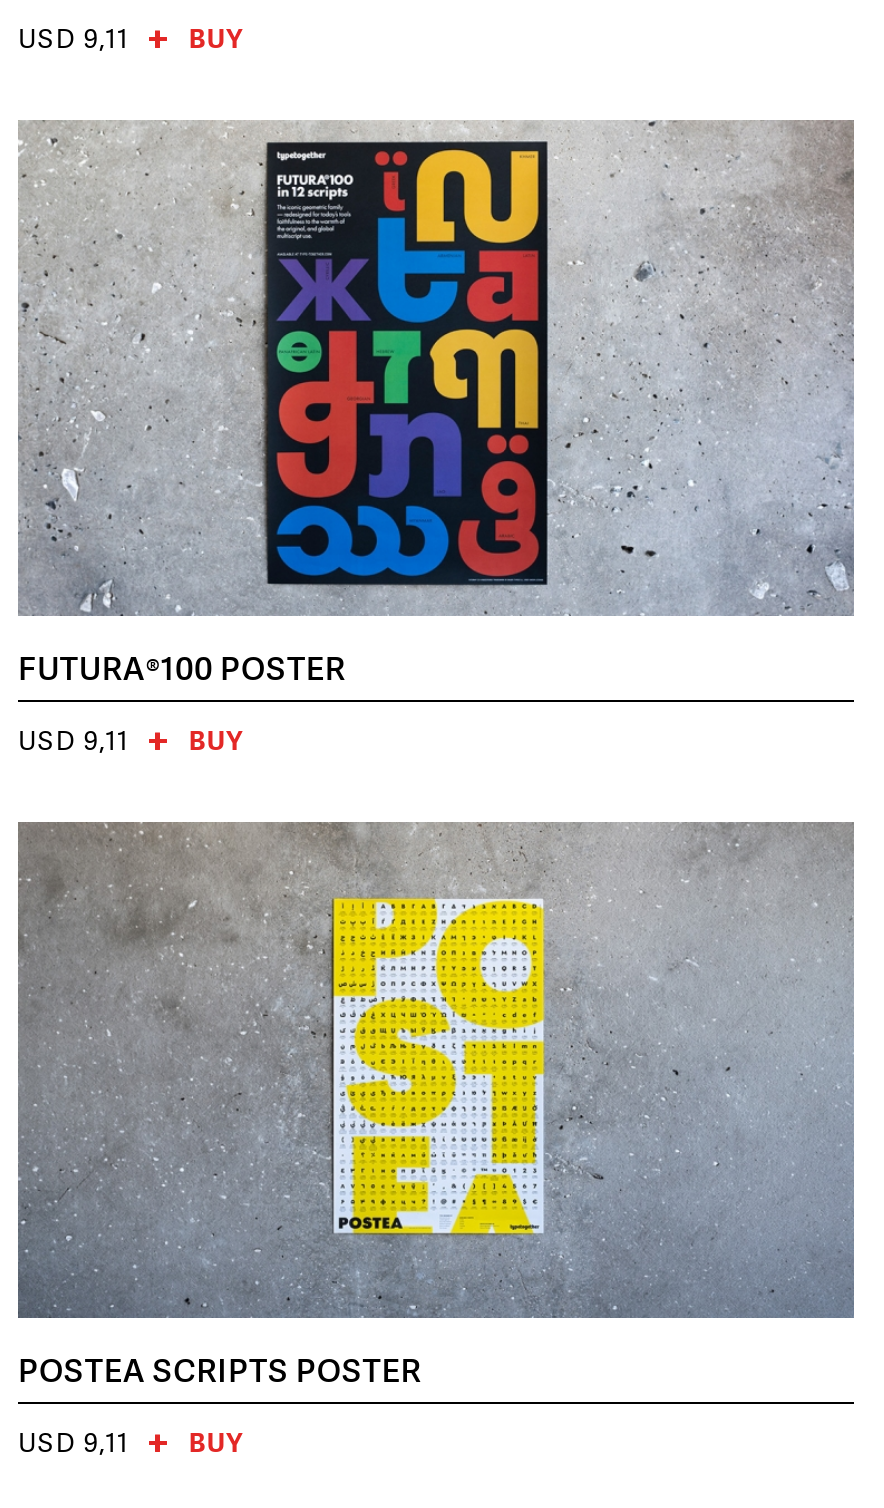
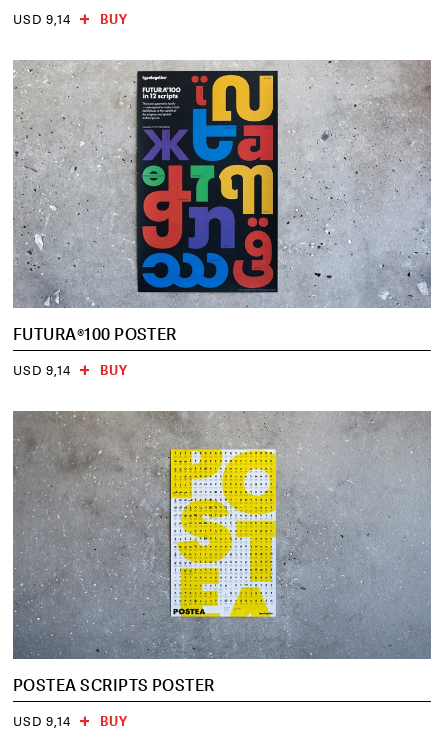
- USD 9,11 BUY
+ USD 9,14 BUY

- USD 9,11 BUY
+ USD 9,14 BUY

- USD 9,11 BUY
+ USD 9,14 BUY
